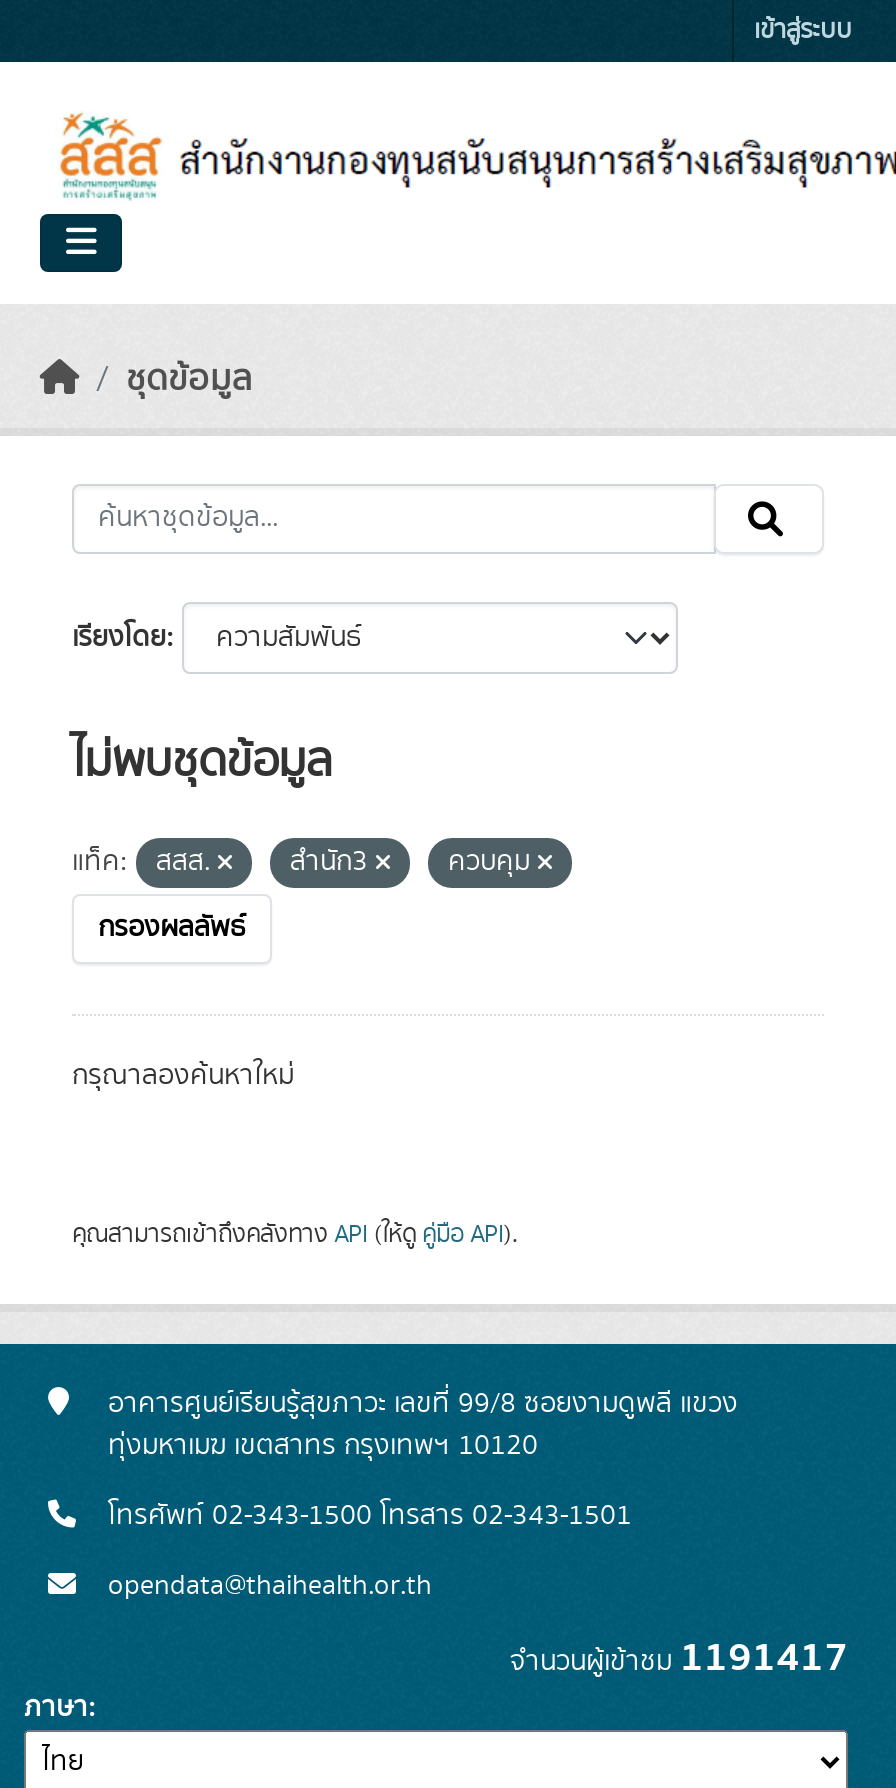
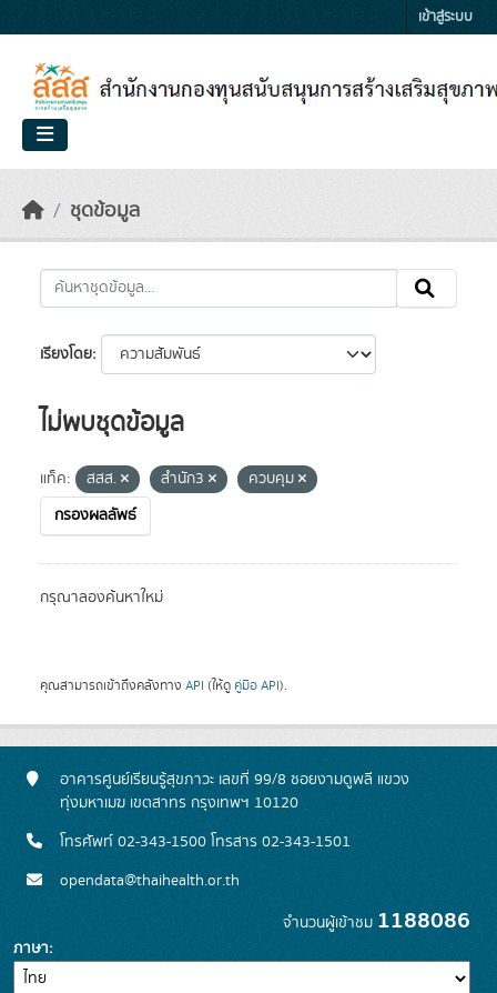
- จำนวนผู้เข้าชม1191417
+ จำนวนผู้เข้าชม1188086
